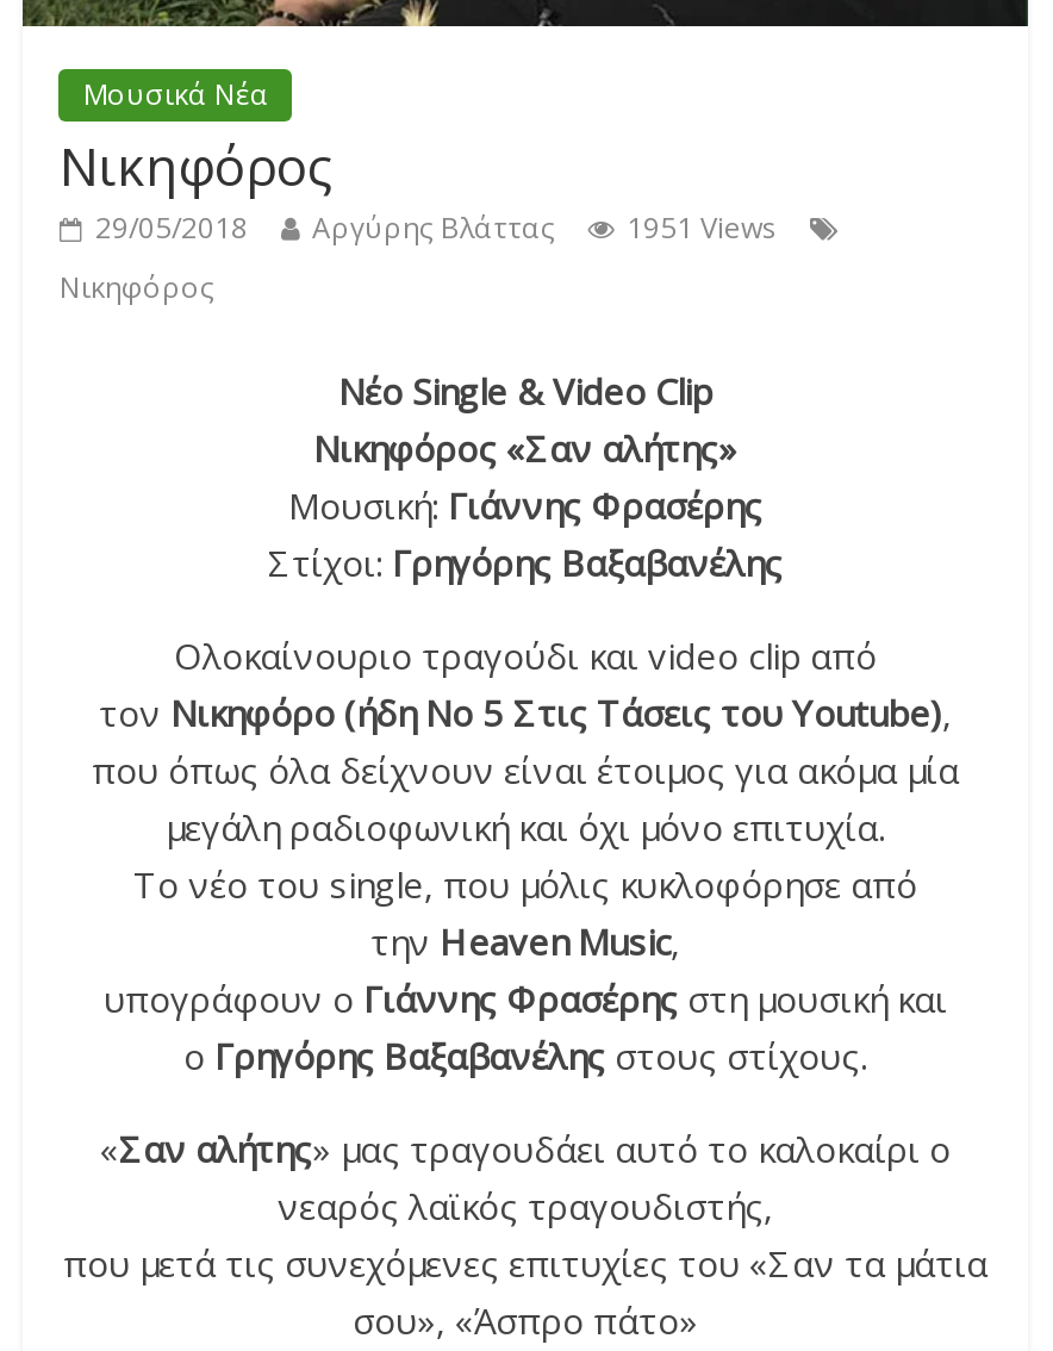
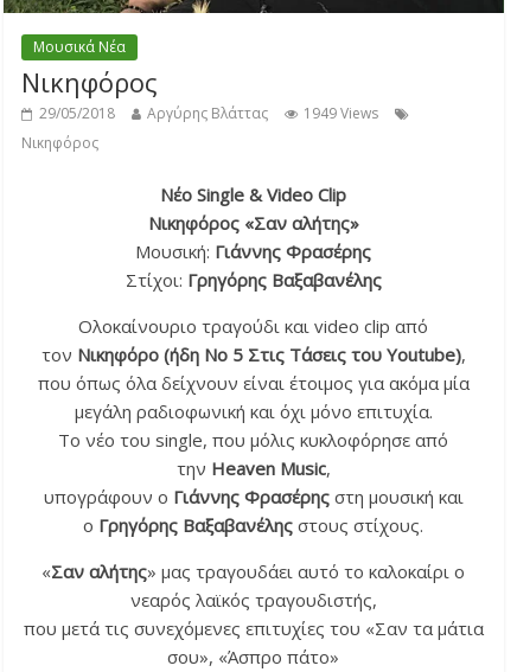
- 29/05/2018 Αργύρης Βλάττας 1951 Views
+ 29/05/2018 Αργύρης Βλάττας 1949 Views
